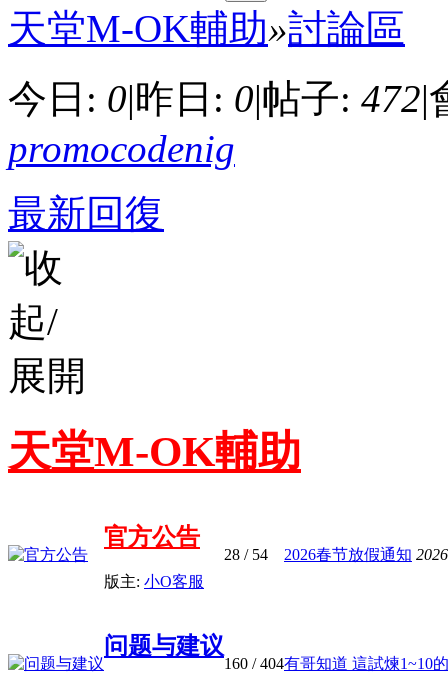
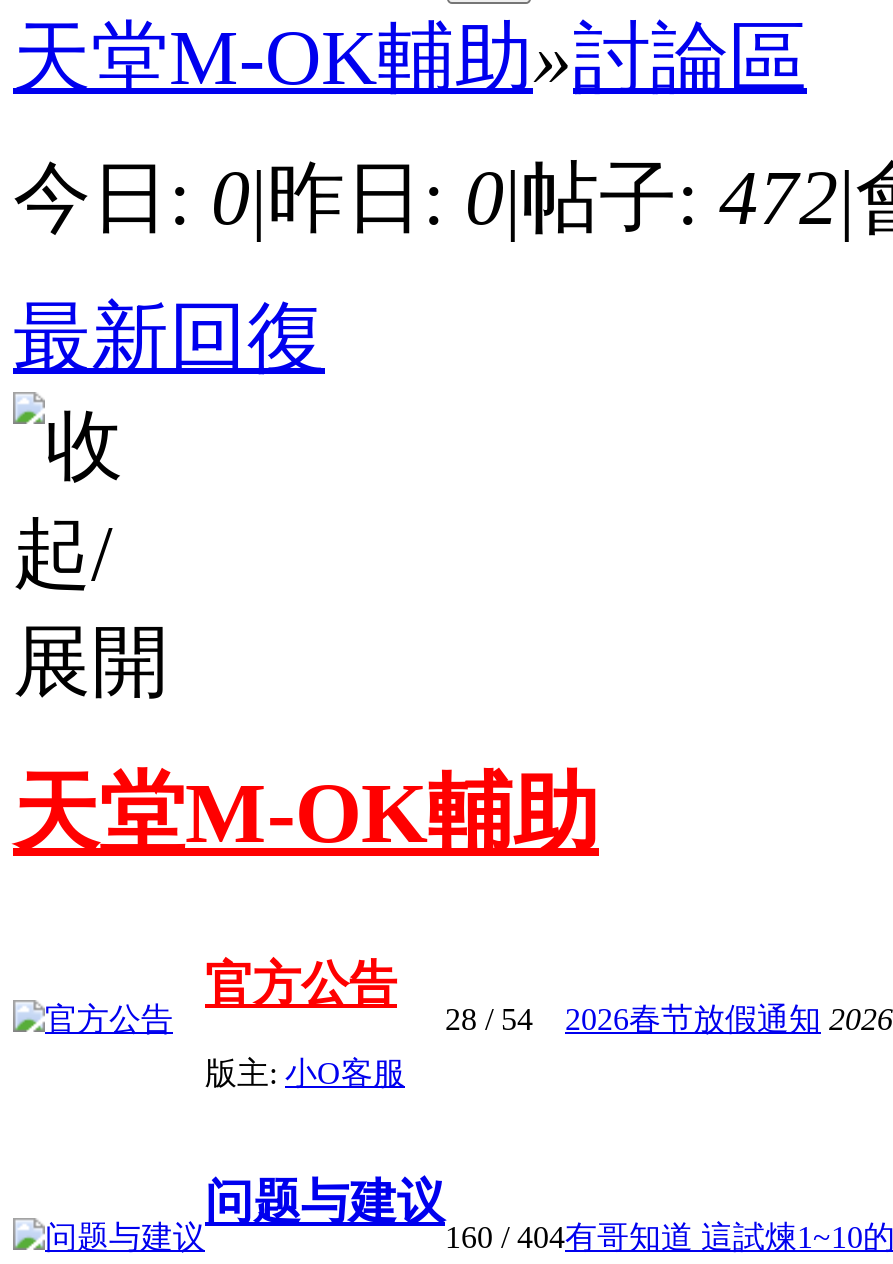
- promocodenig
